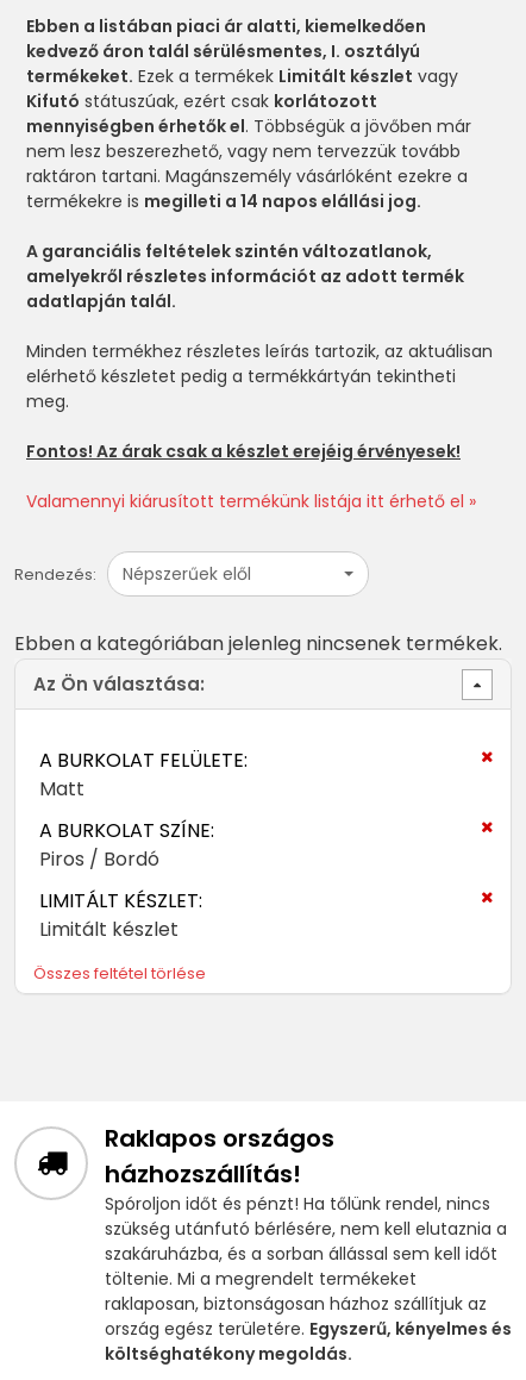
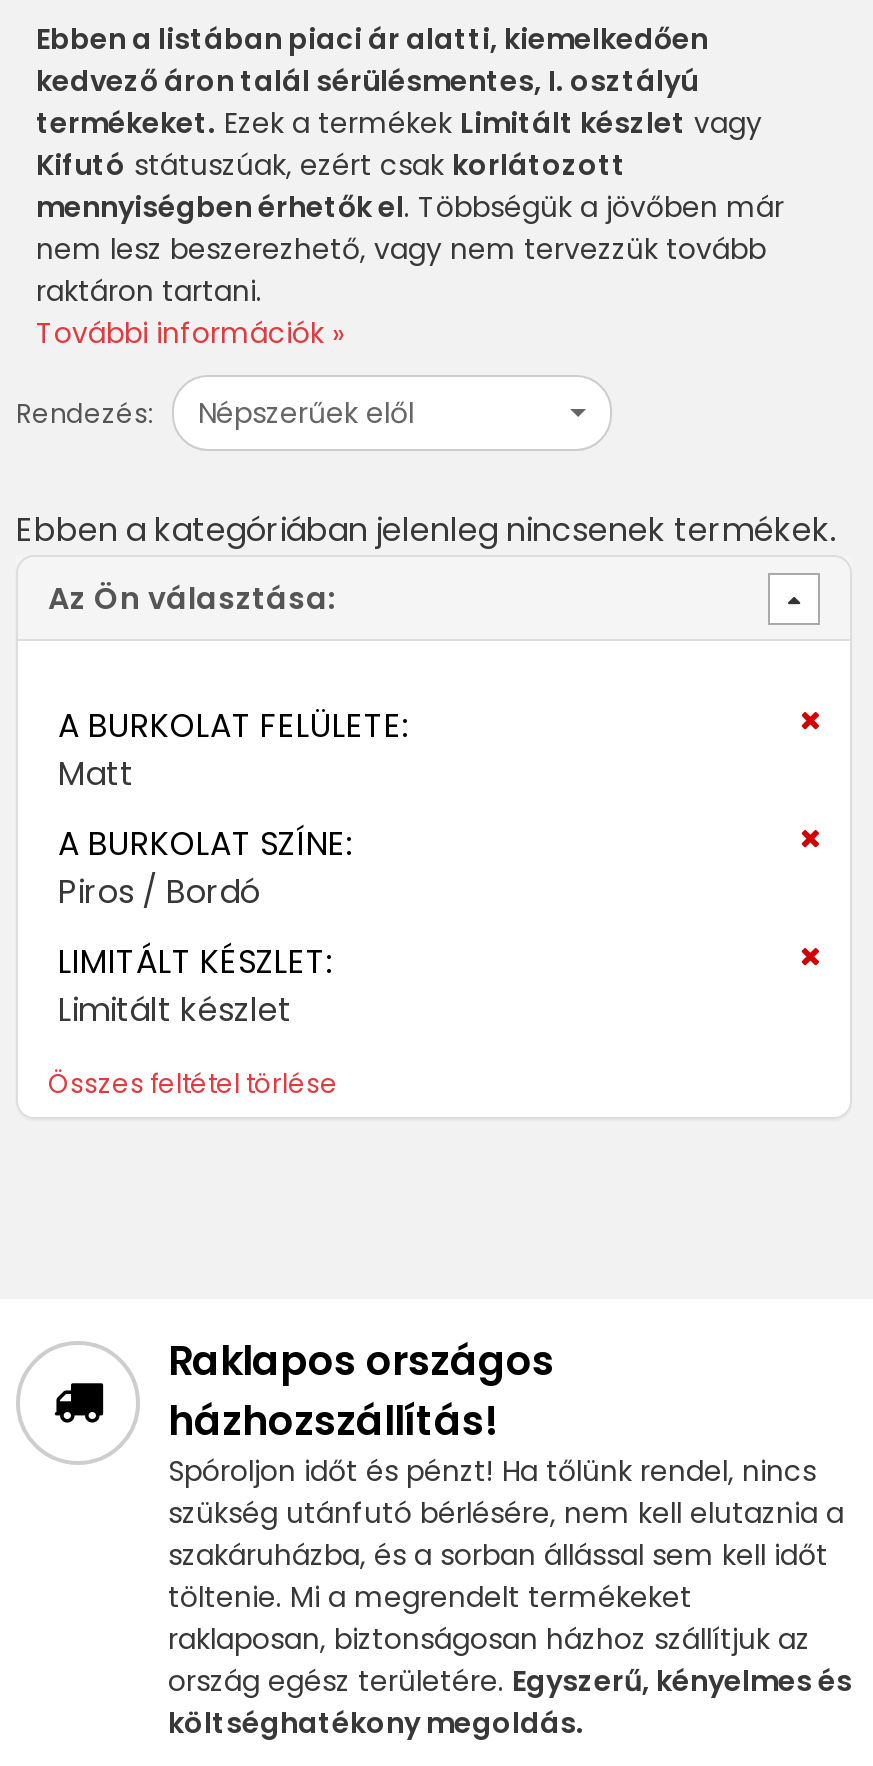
- raktáron tartani. Magánszemély vásárlóként ezekre a
- termékekre is megilleti a 14 napos elállási jog.
- A garanciális feltételek szintén változatlanok,
- amelyekről részletes információt az adott termék
- adatlapján talál.
- Minden termékhez részletes leírás tartozik, az aktuálisan
- elérhető készletet pedig a termékkártyán tekintheti
- meg.
- Fontos! Az árak csak a készlet erejéig érvényesek!
- Valamennyi kiárusított termékünk listája itt érhető el »
+ raktáron tartani.
+ További információk »
